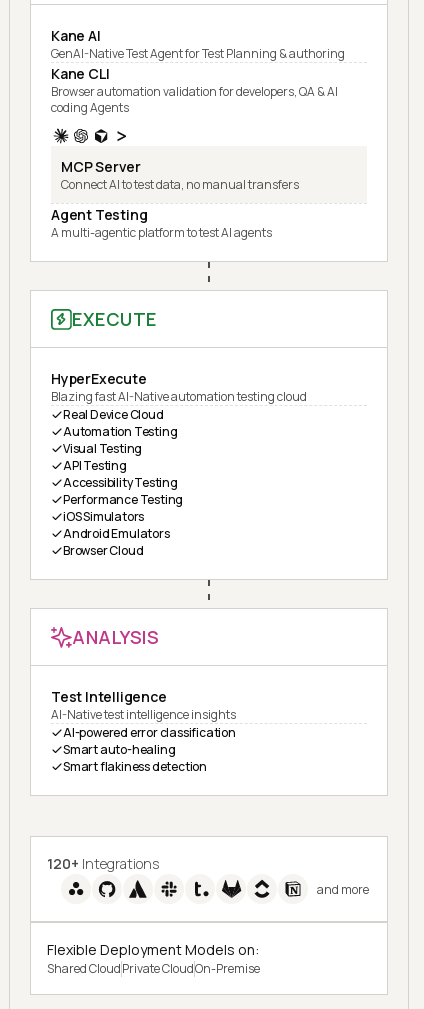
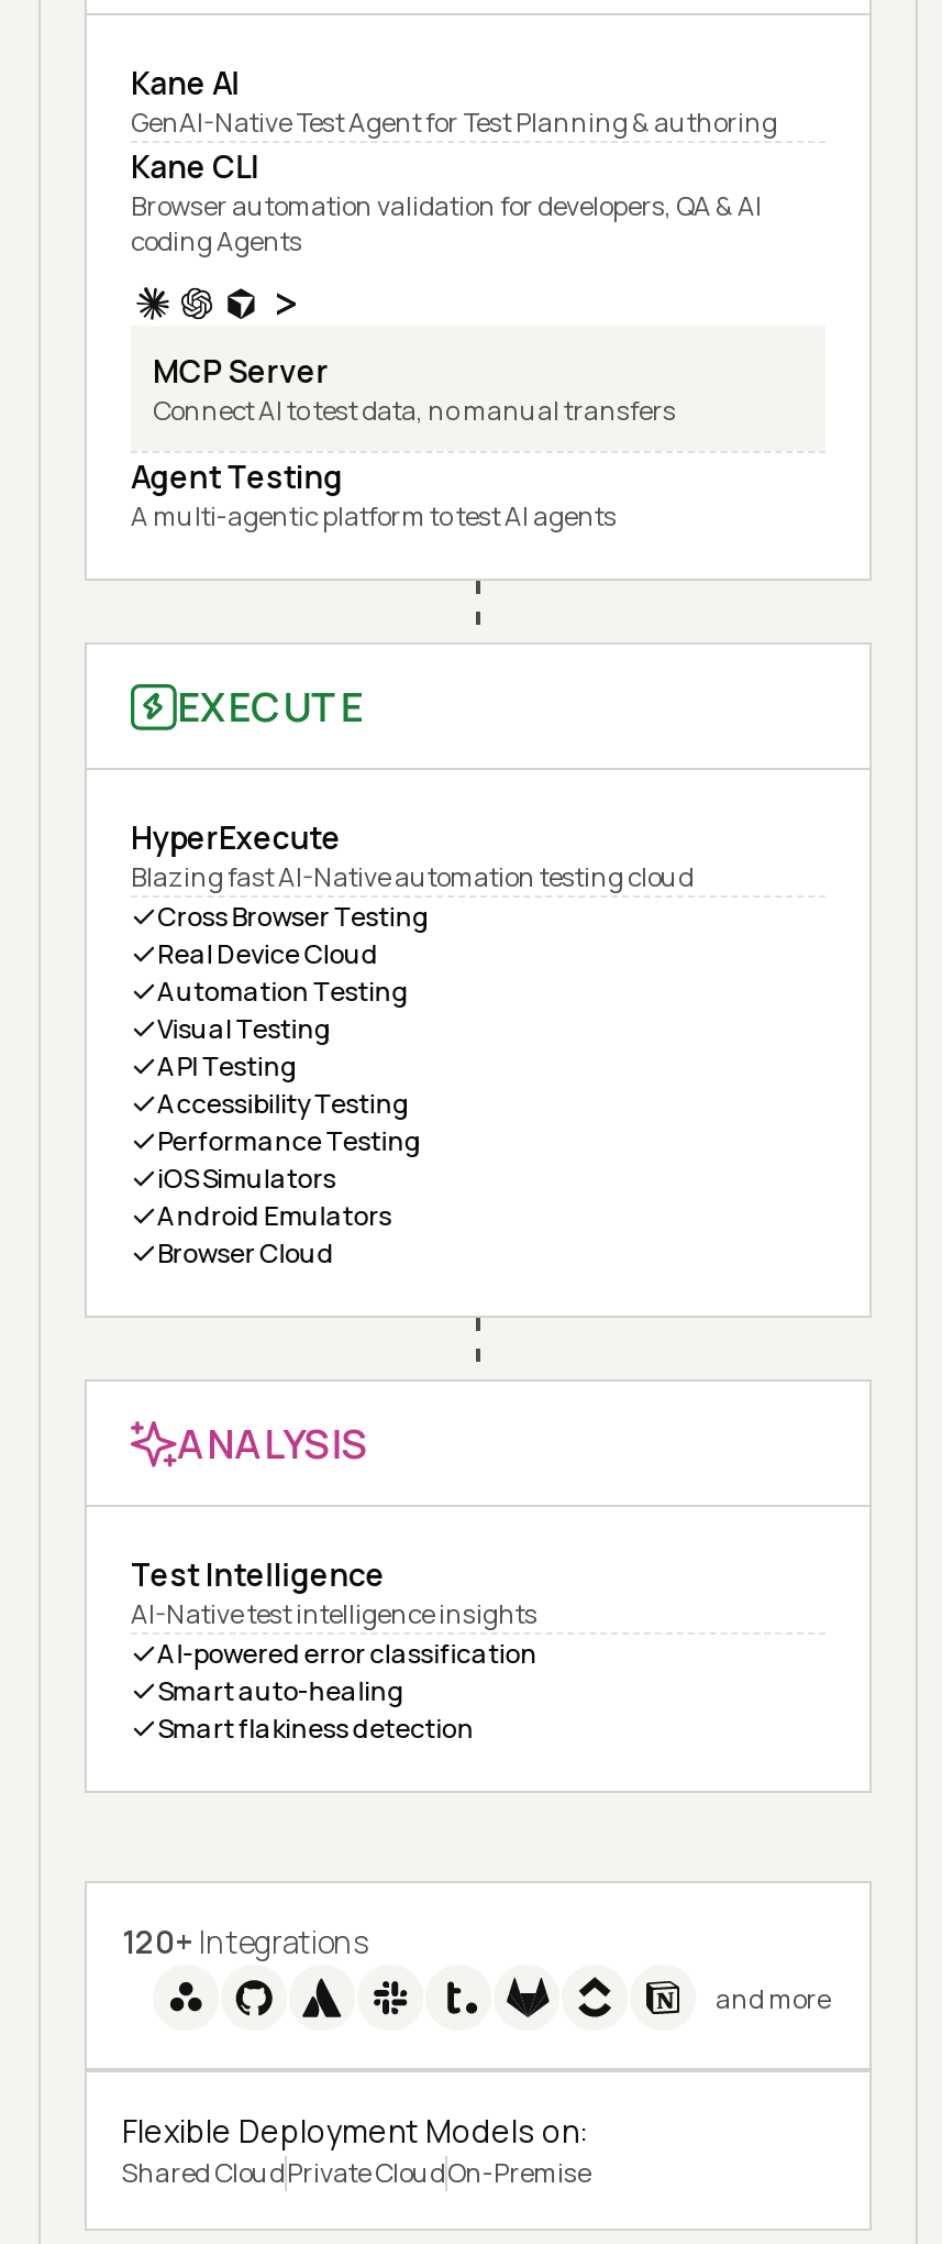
+ Cross Browser Testing
